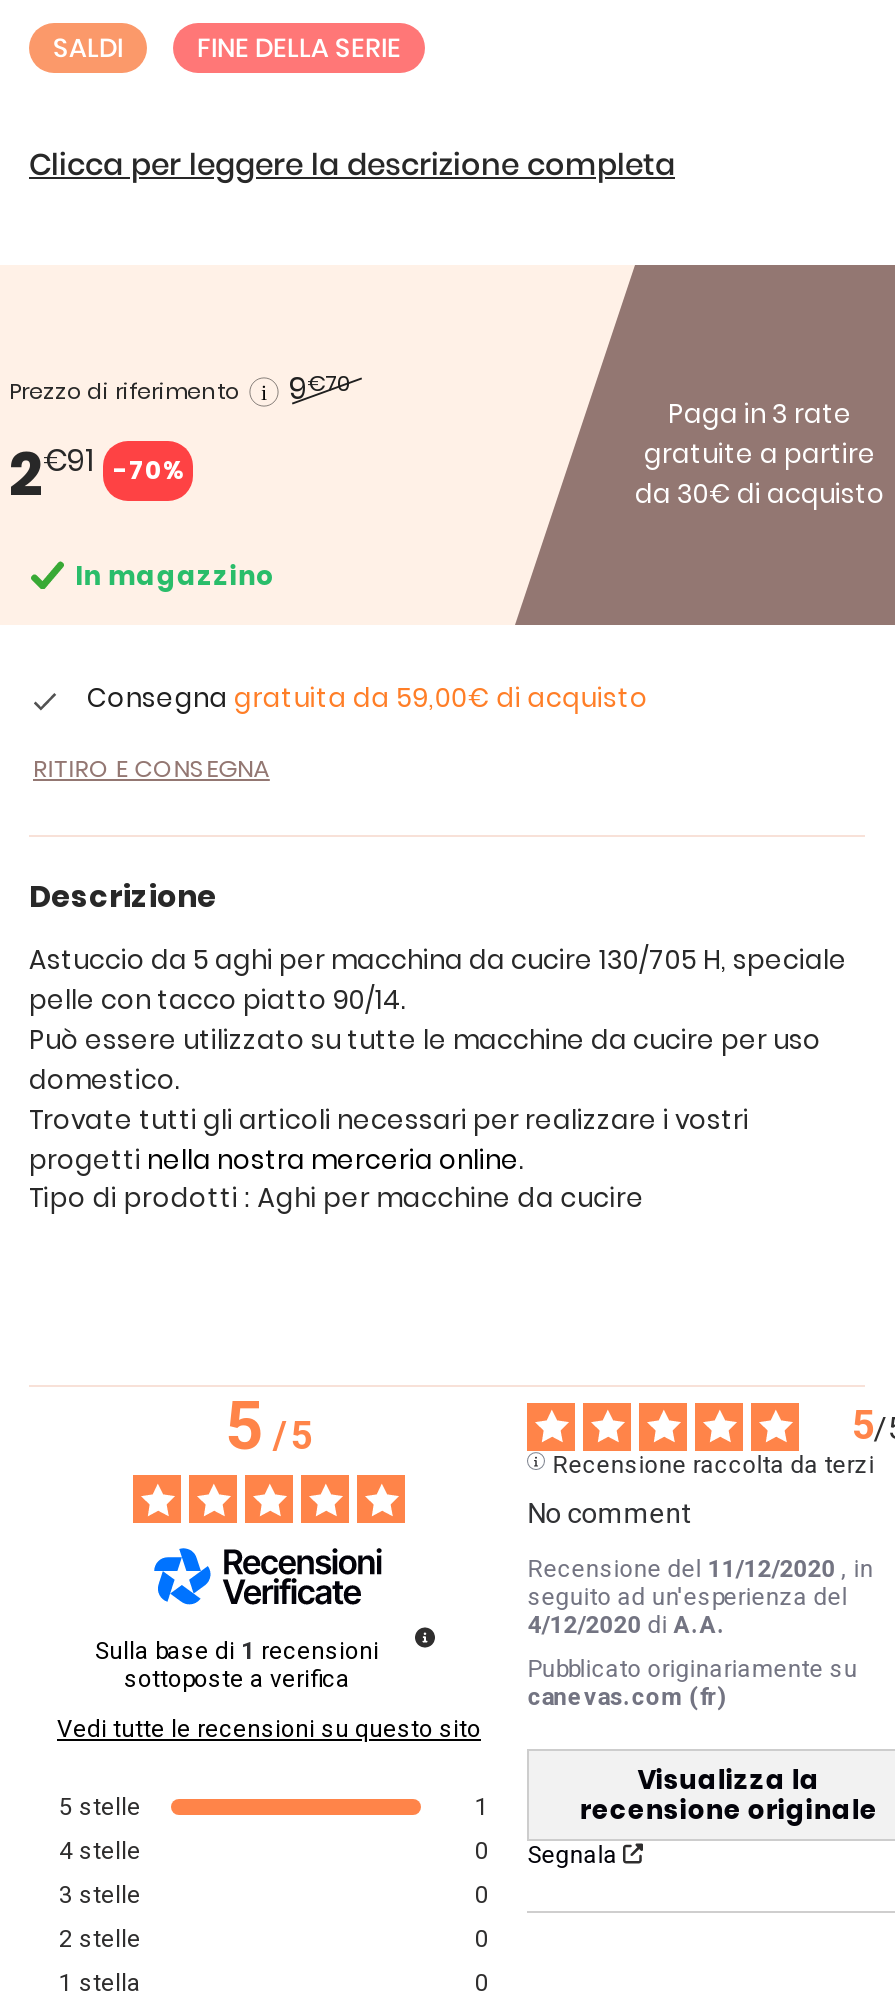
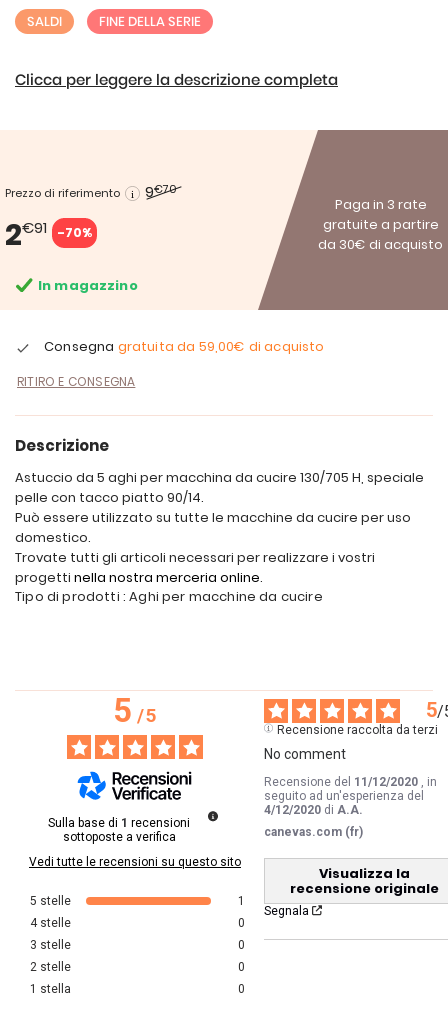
- Pubblicato originariamente su
